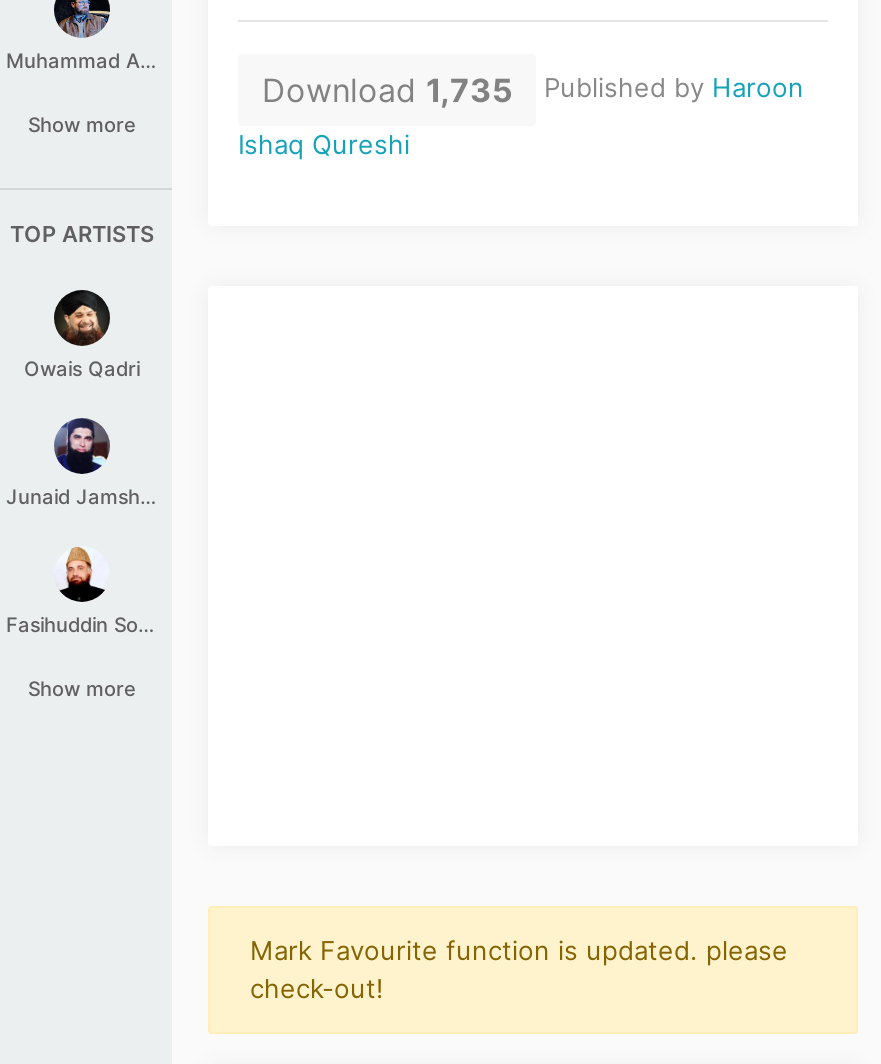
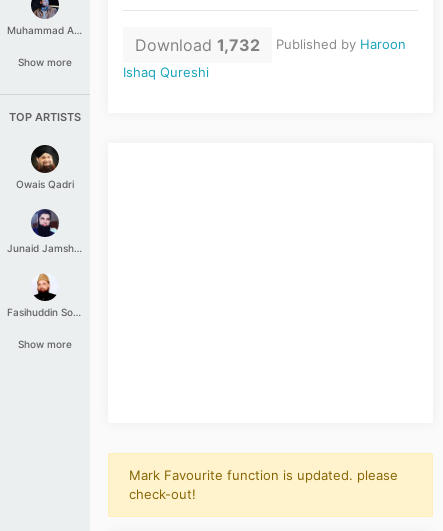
- Download 1,735 Published by Haroon
+ Download 1,732 Published by Haroon
